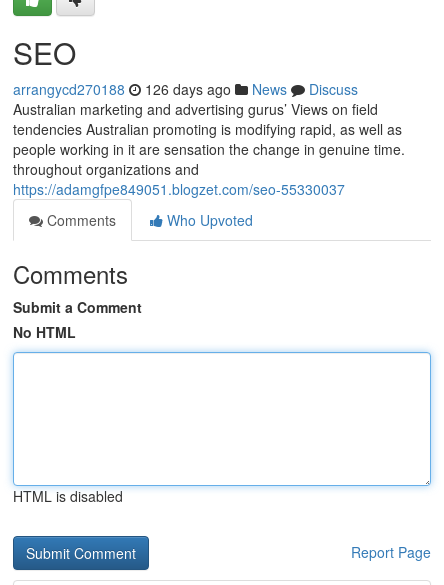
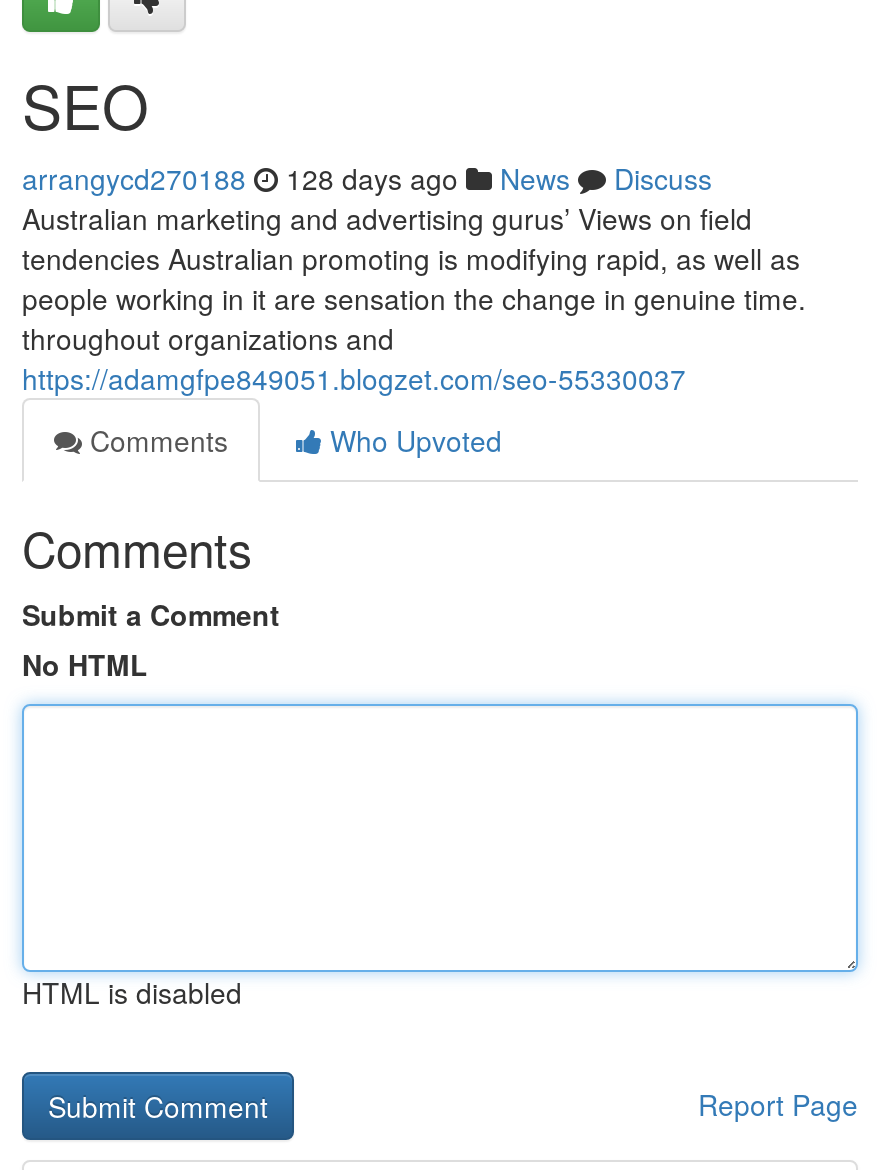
- arrangycd270188 126 days ago News Discuss
+ arrangycd270188 128 days ago News Discuss
